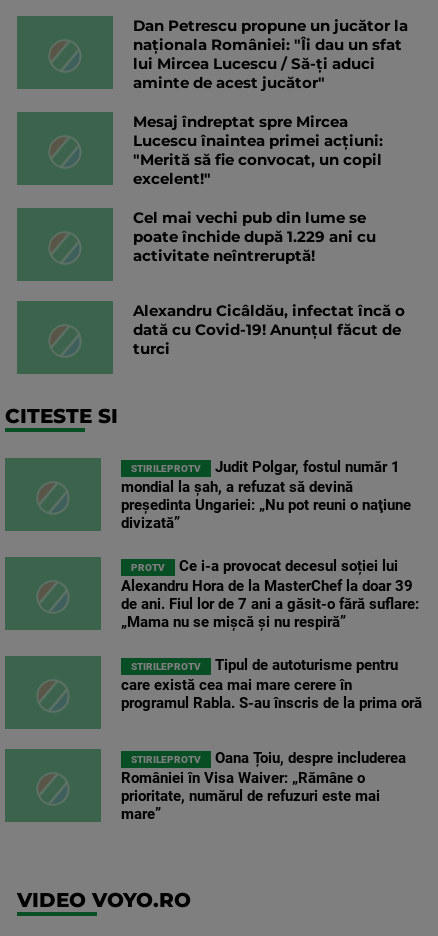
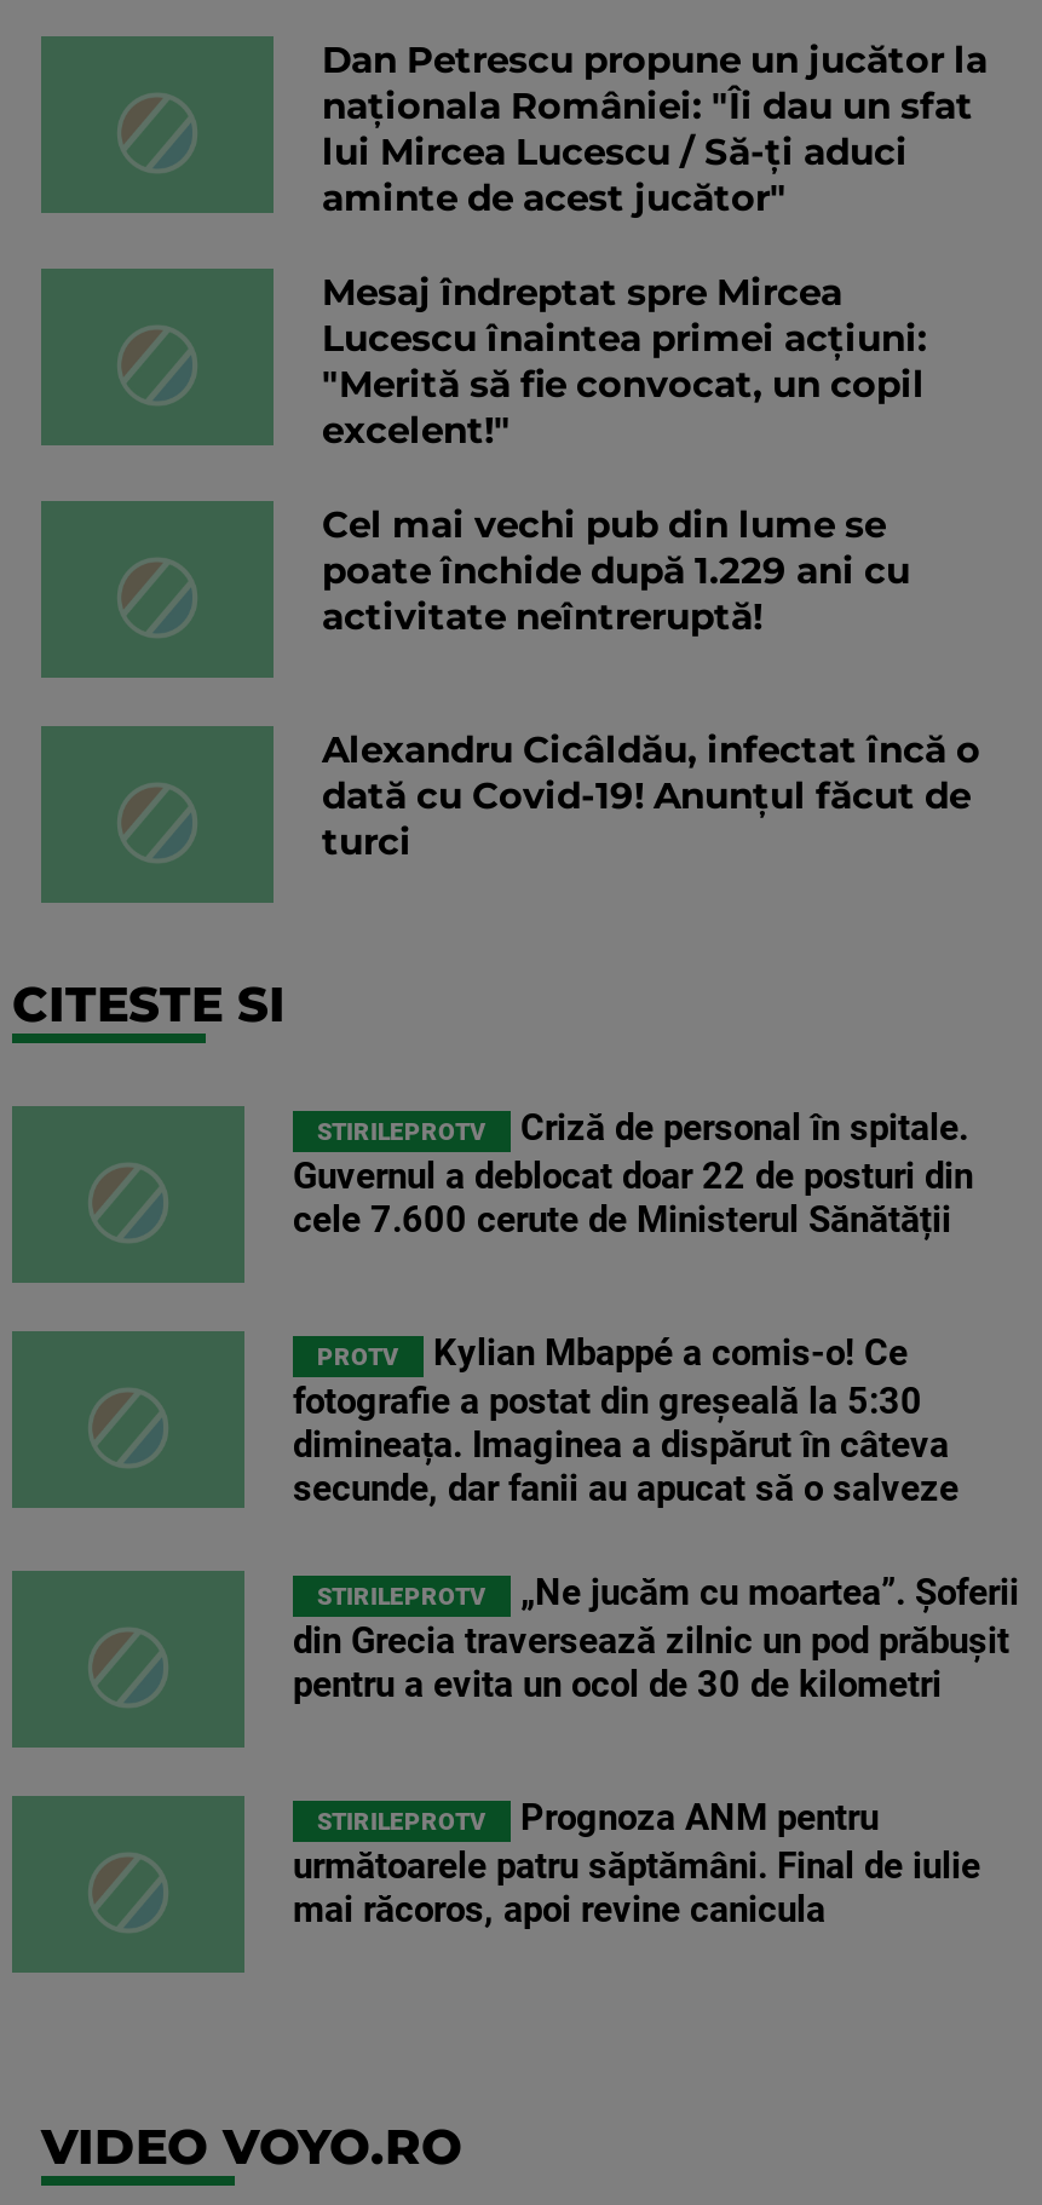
- Judit Polgar, fostul număr 1
- mondial la şah, a refuzat să devină
- preşedinta Ungariei: „Nu pot reuni o naţiune
- divizată”
+ Criză de personal în spitale.
+ Guvernul a deblocat doar 22 de posturi din
+ cele 7.600 cerute de Ministerul Sănătății

- Ce i-a provocat decesul soției lui
- Alexandru Hora de la MasterChef la doar 39
- de ani. Fiul lor de 7 ani a găsit-o fără suflare:
- „Mama nu se mișcă și nu respiră”
+ Kylian Mbappé a comis-o! Ce
+ fotografie a postat din greșeală la 5:30
+ dimineața. Imaginea a dispărut în câteva
+ secunde, dar fanii au apucat să o salveze

- Tipul de autoturisme pentru
- care există cea mai mare cerere în
- programul Rabla. S-au înscris de la prima oră
+ „Ne jucăm cu moartea”. Șoferii
+ din Grecia traversează zilnic un pod prăbușit
+ pentru a evita un ocol de 30 de kilometri

- Oana Țoiu, despre includerea
- României în Visa Waiver: „Rămâne o
- prioritate, numărul de refuzuri este mai
- mare”
+ Prognoza ANM pentru
+ următoarele patru săptămâni. Final de iulie
+ mai răcoros, apoi revine canicula
